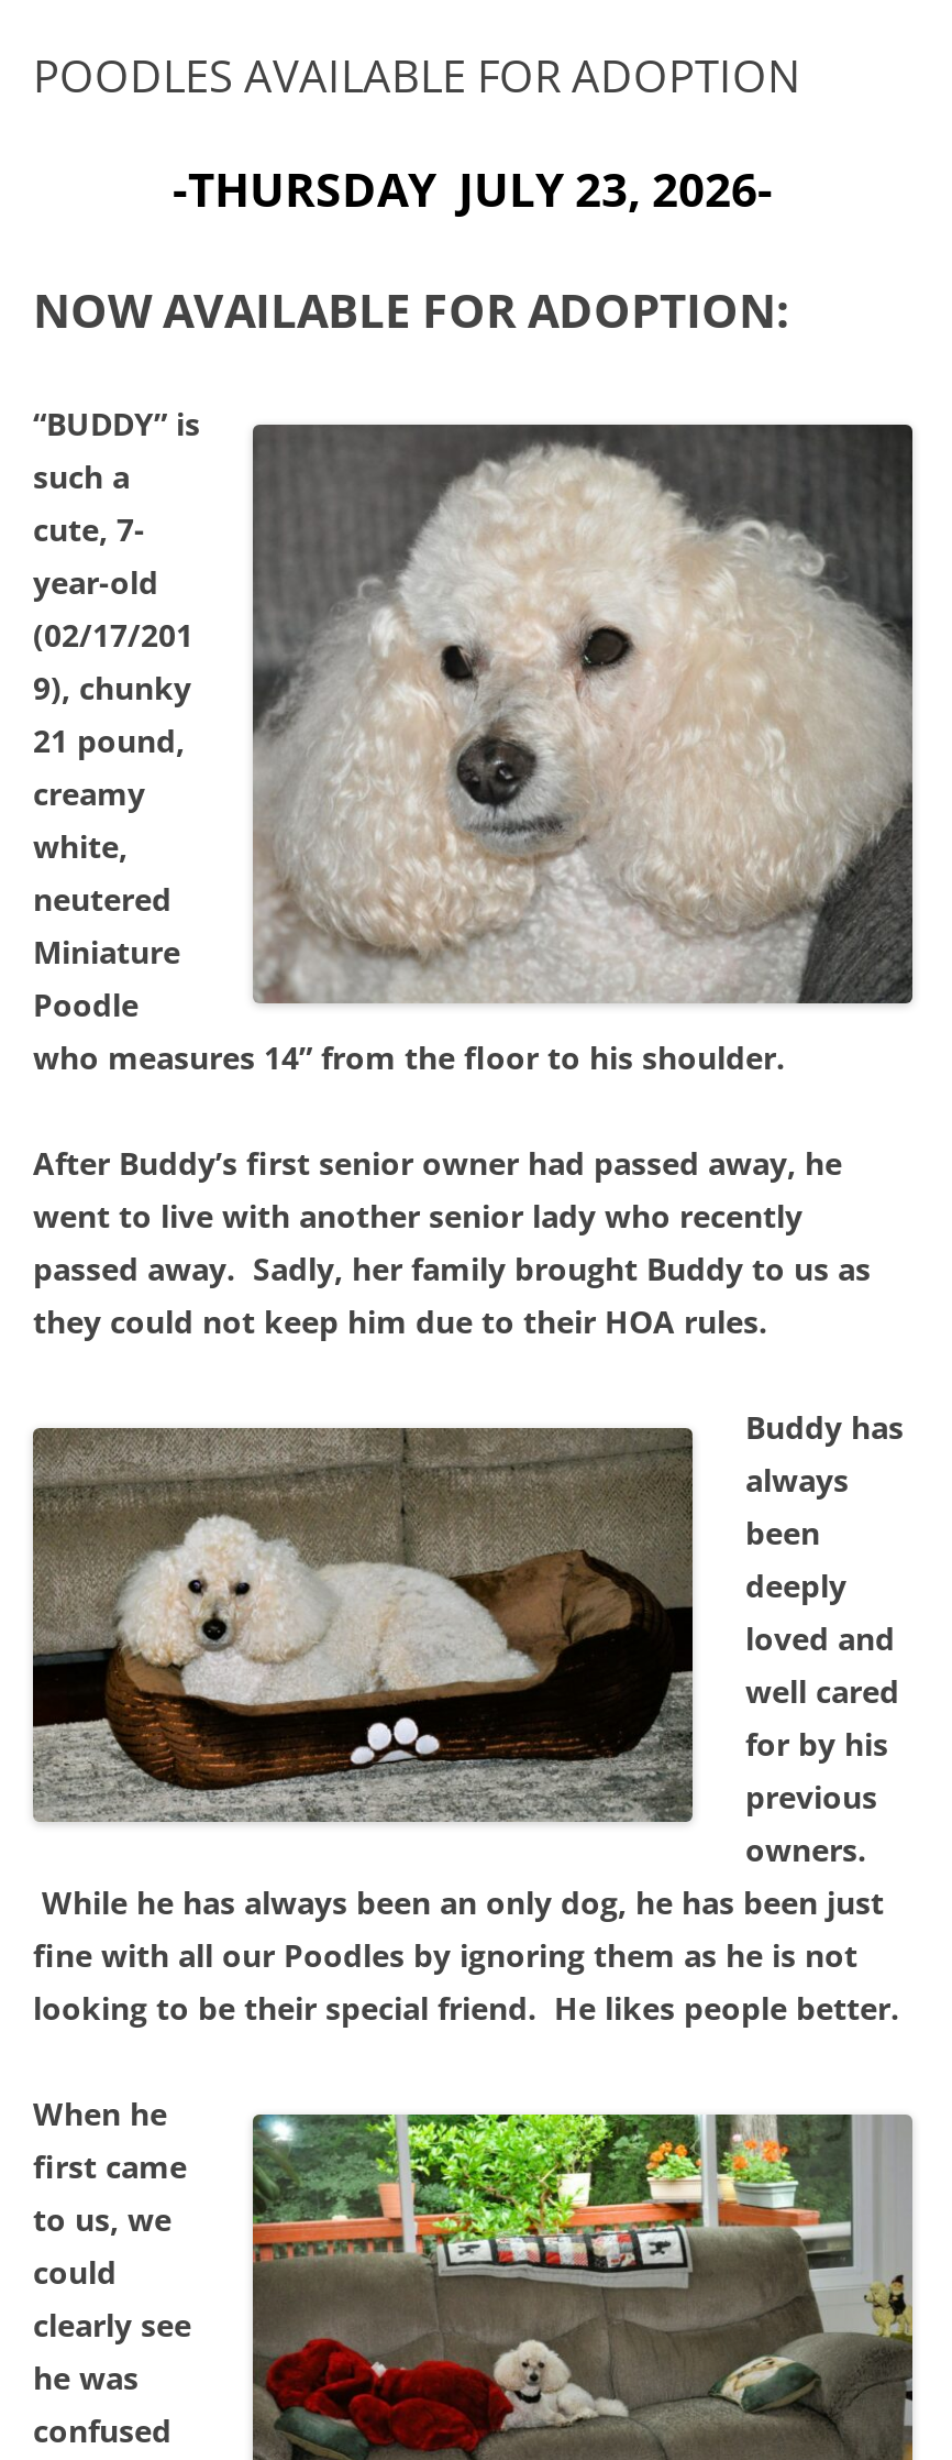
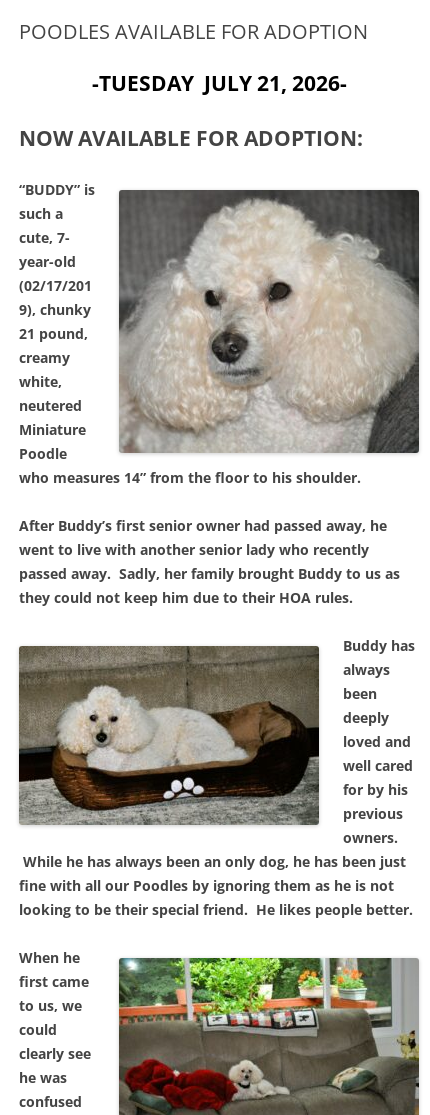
- -THURSDAY JULY 23, 2026-
+ -TUESDAY JULY 21, 2026-
